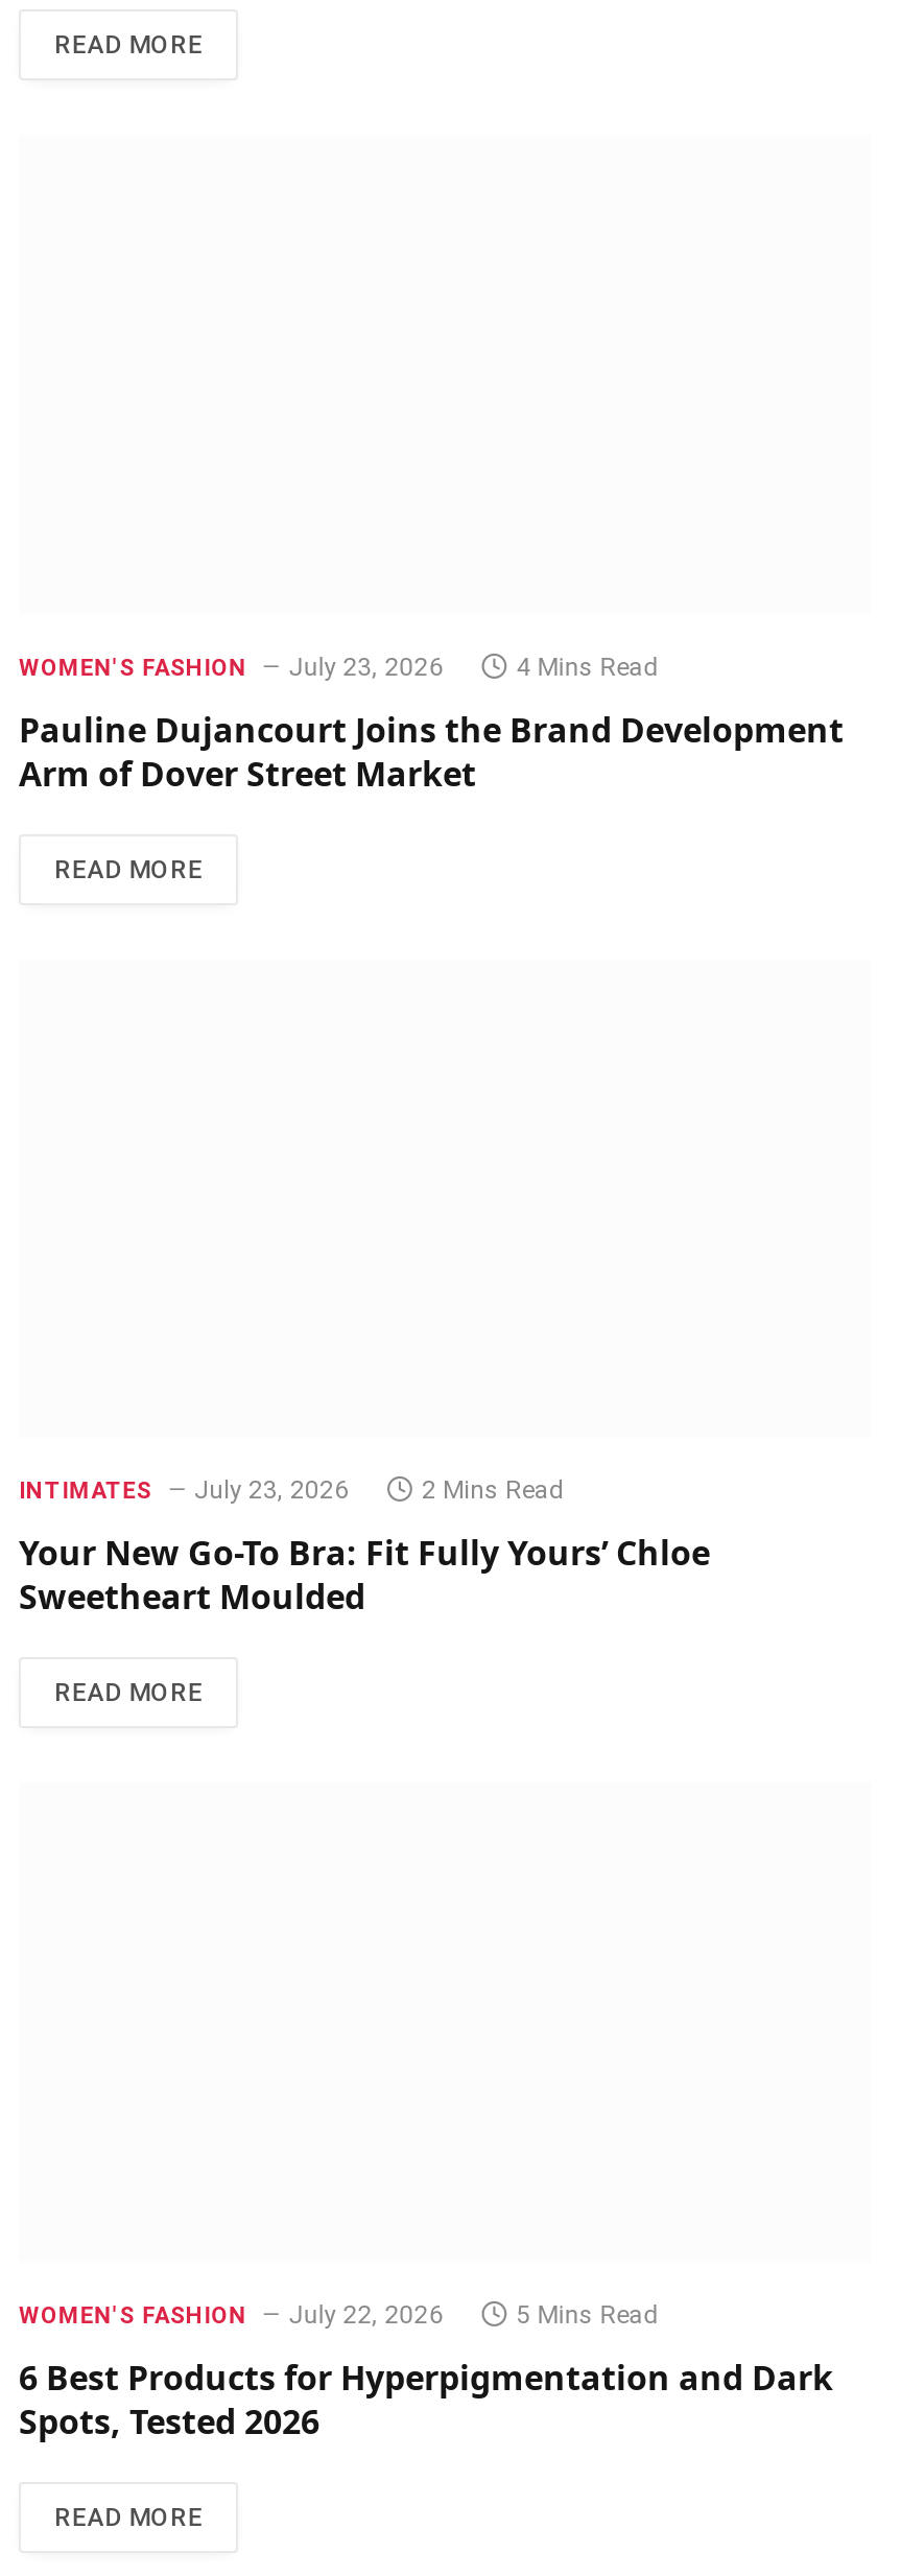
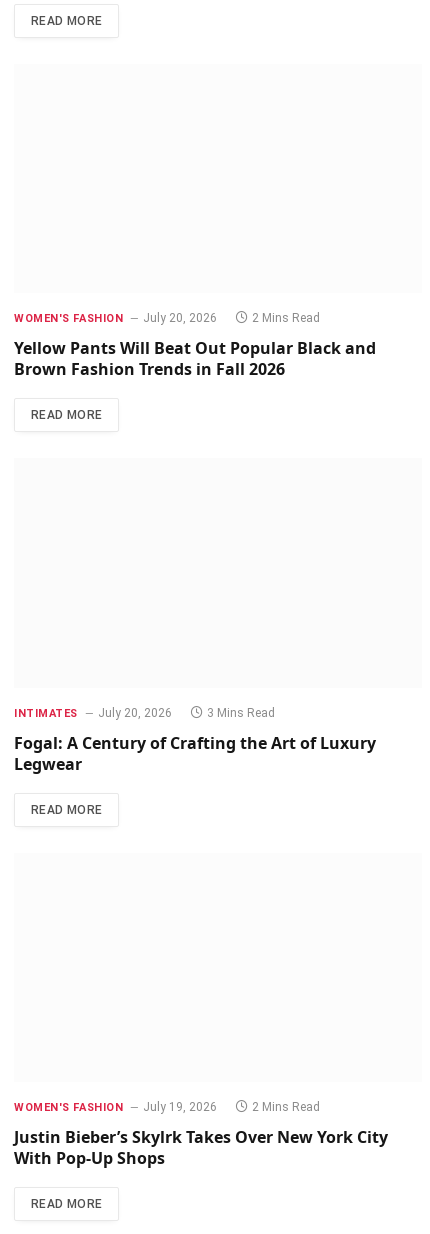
- July 23, 2026
- 4 Mins Read
+ July 20, 2026
+ 2 Mins Read

- Pauline Dujancourt Joins the Brand Development
- Arm of Dover Street Market
+ Yellow Pants Will Beat Out Popular Black and
+ Brown Fashion Trends in Fall 2026

- July 23, 2026
- 2 Mins Read
+ July 20, 2026
+ 3 Mins Read

- Your New Go-To Bra: Fit Fully Yours’ Chloe
- Sweetheart Moulded
+ Fogal: A Century of Crafting the Art of Luxury
+ Legwear

- July 22, 2026
- 5 Mins Read
+ July 19, 2026
+ 2 Mins Read

- 6 Best Products for Hyperpigmentation and Dark
- Spots, Tested 2026
+ Justin Bieber’s Skylrk Takes Over New York City
+ With Pop-Up Shops
